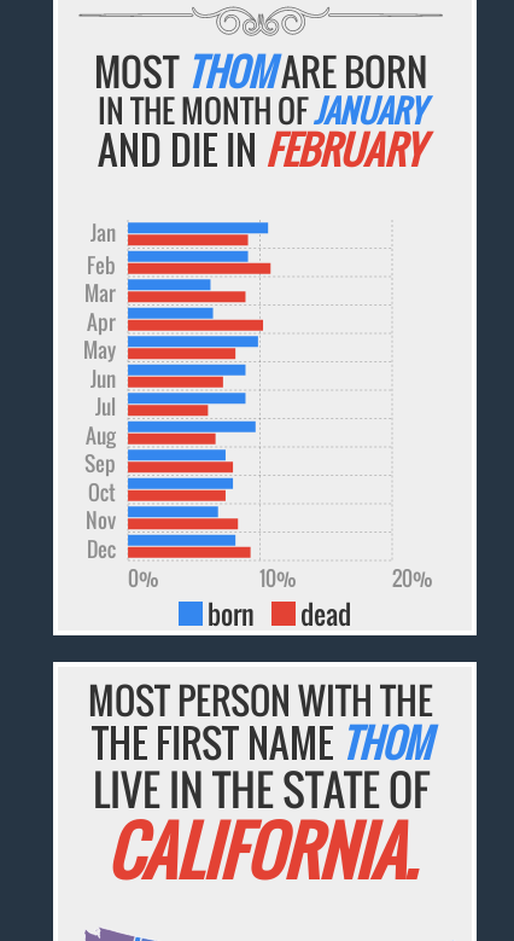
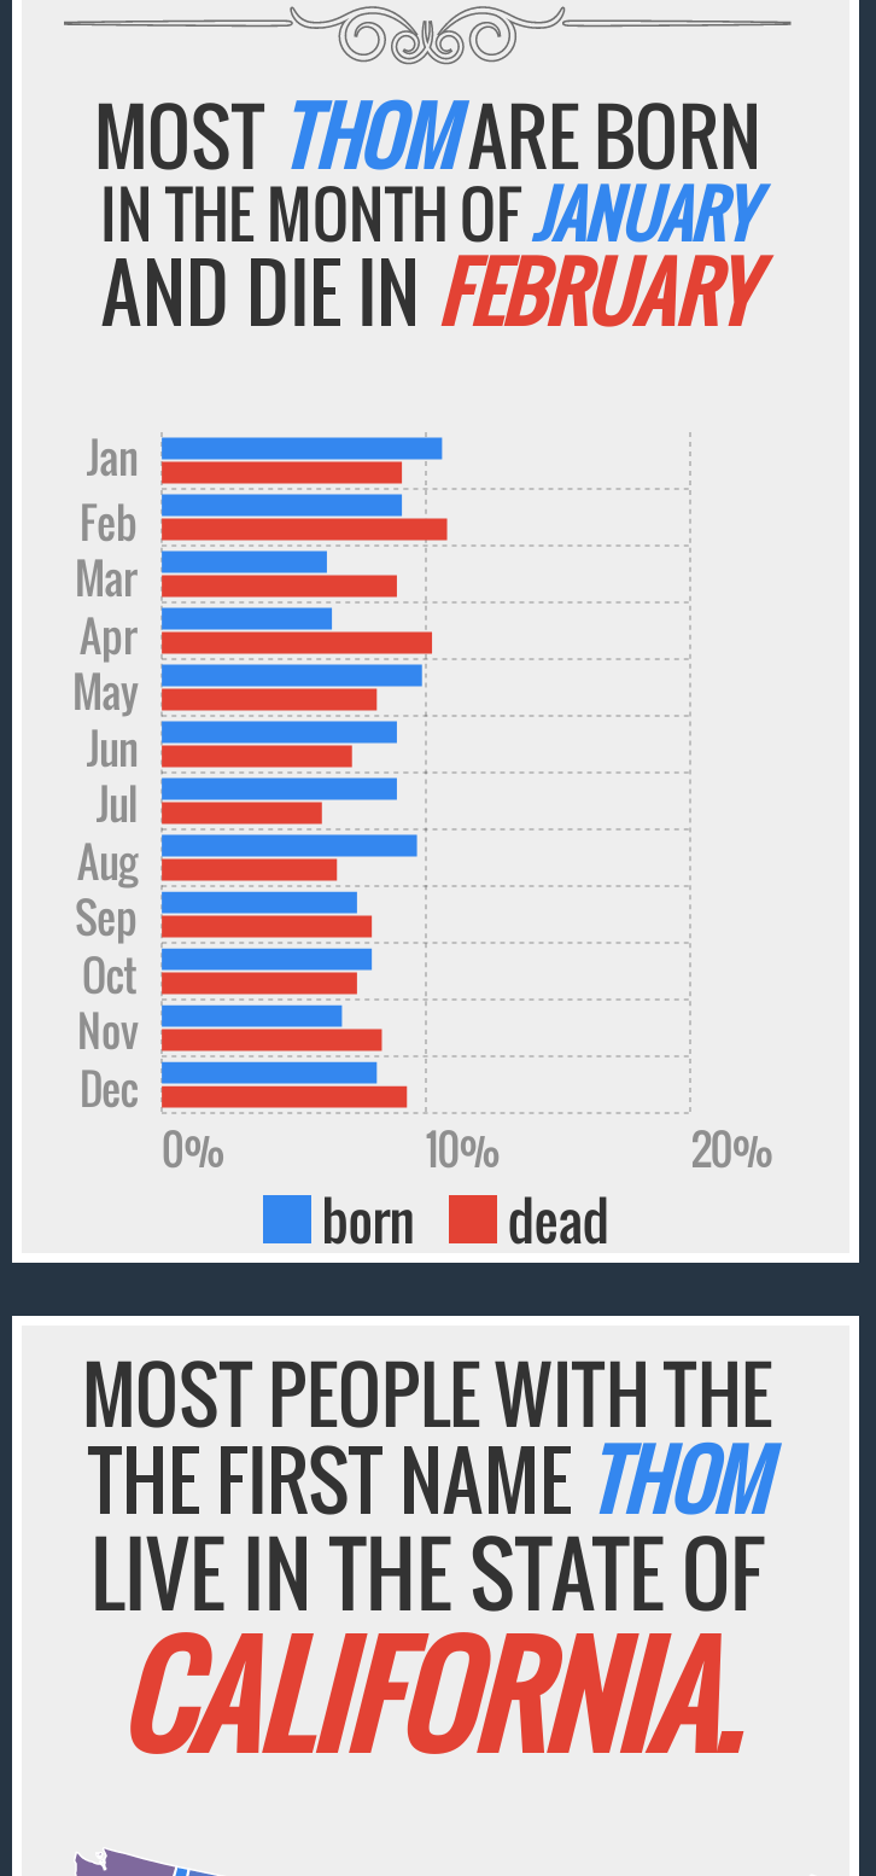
- MOST PERSON WITH THE
+ MOST PEOPLE WITH THE
